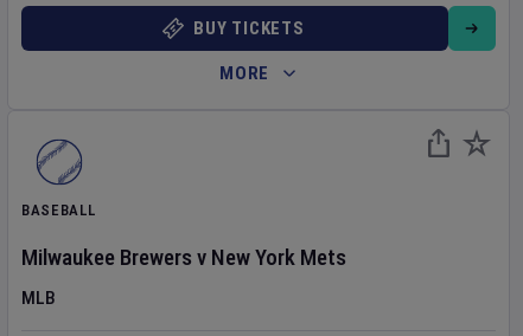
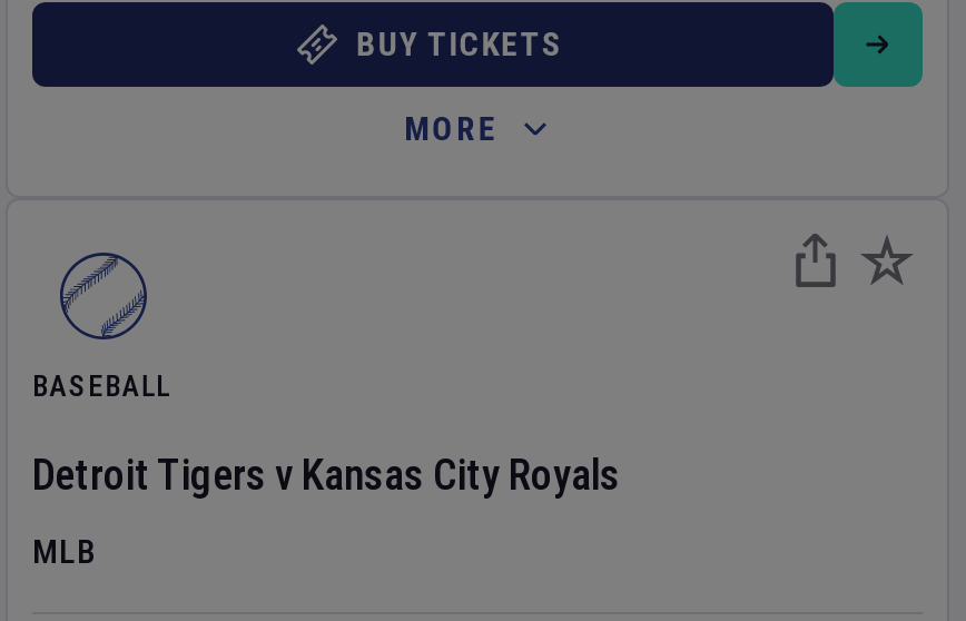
- Milwaukee Brewers v New York Mets
+ Detroit Tigers v Kansas City Royals
